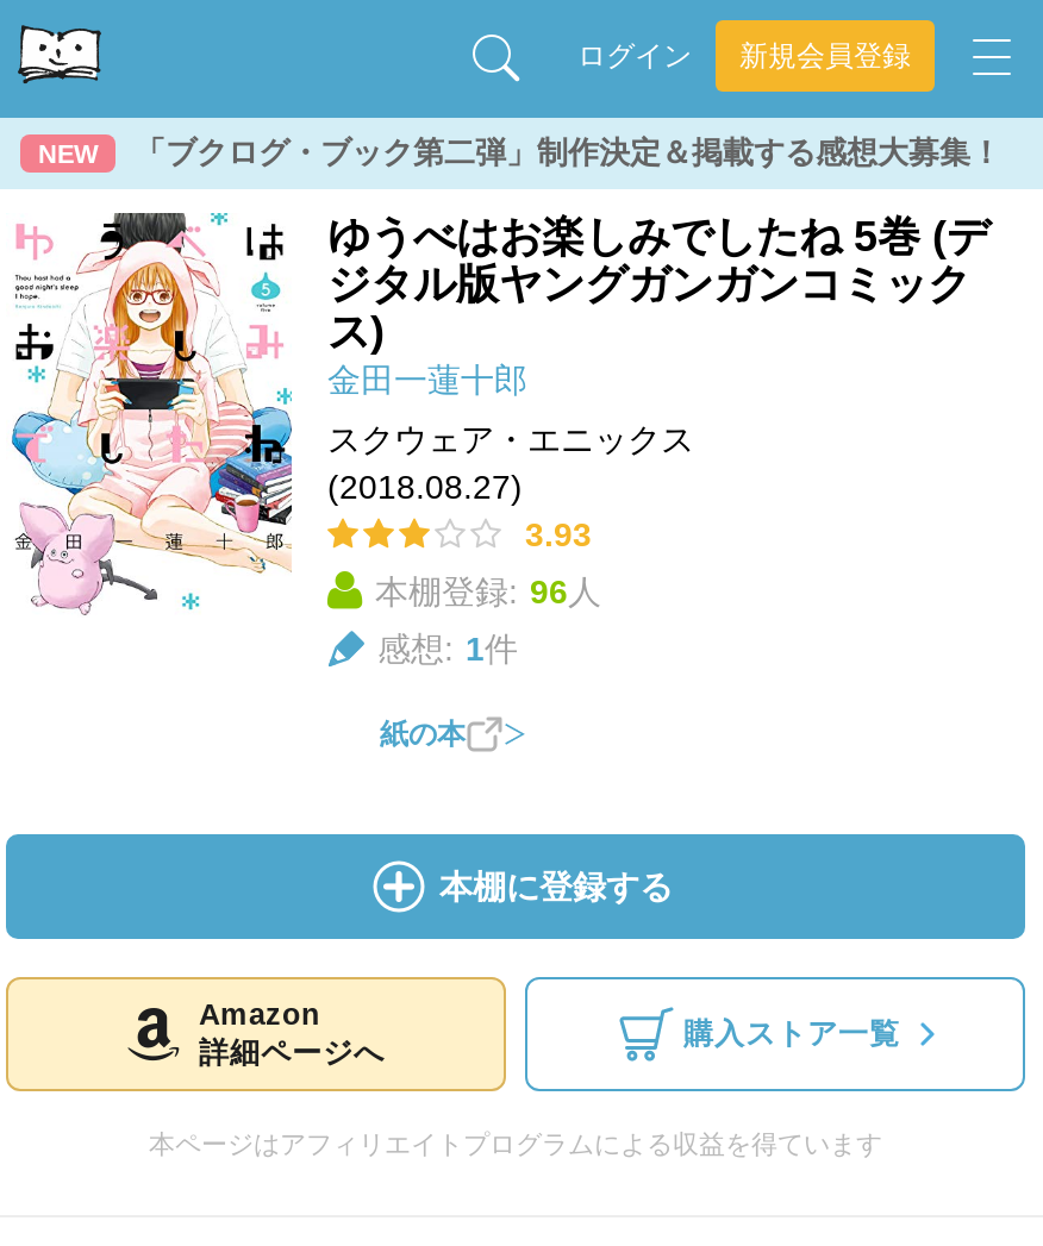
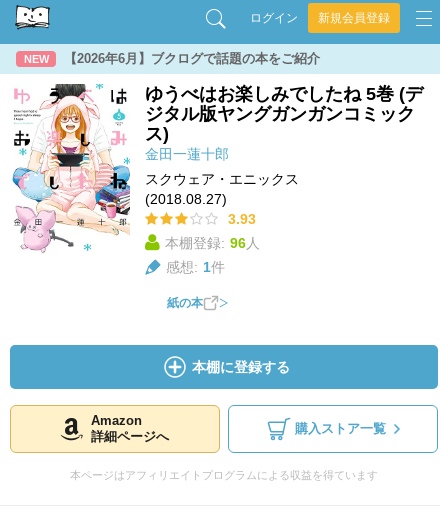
- 「ブクログ・ブック第二弾」制作決定＆掲載する感想大募集！
+ 【2026年6月】ブクログで話題の本をご紹介
